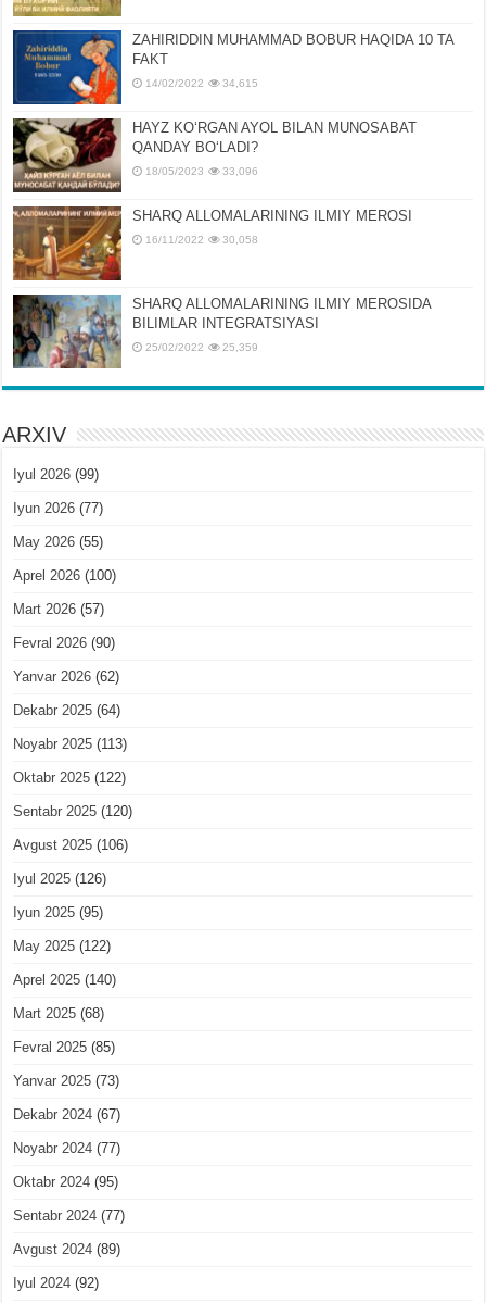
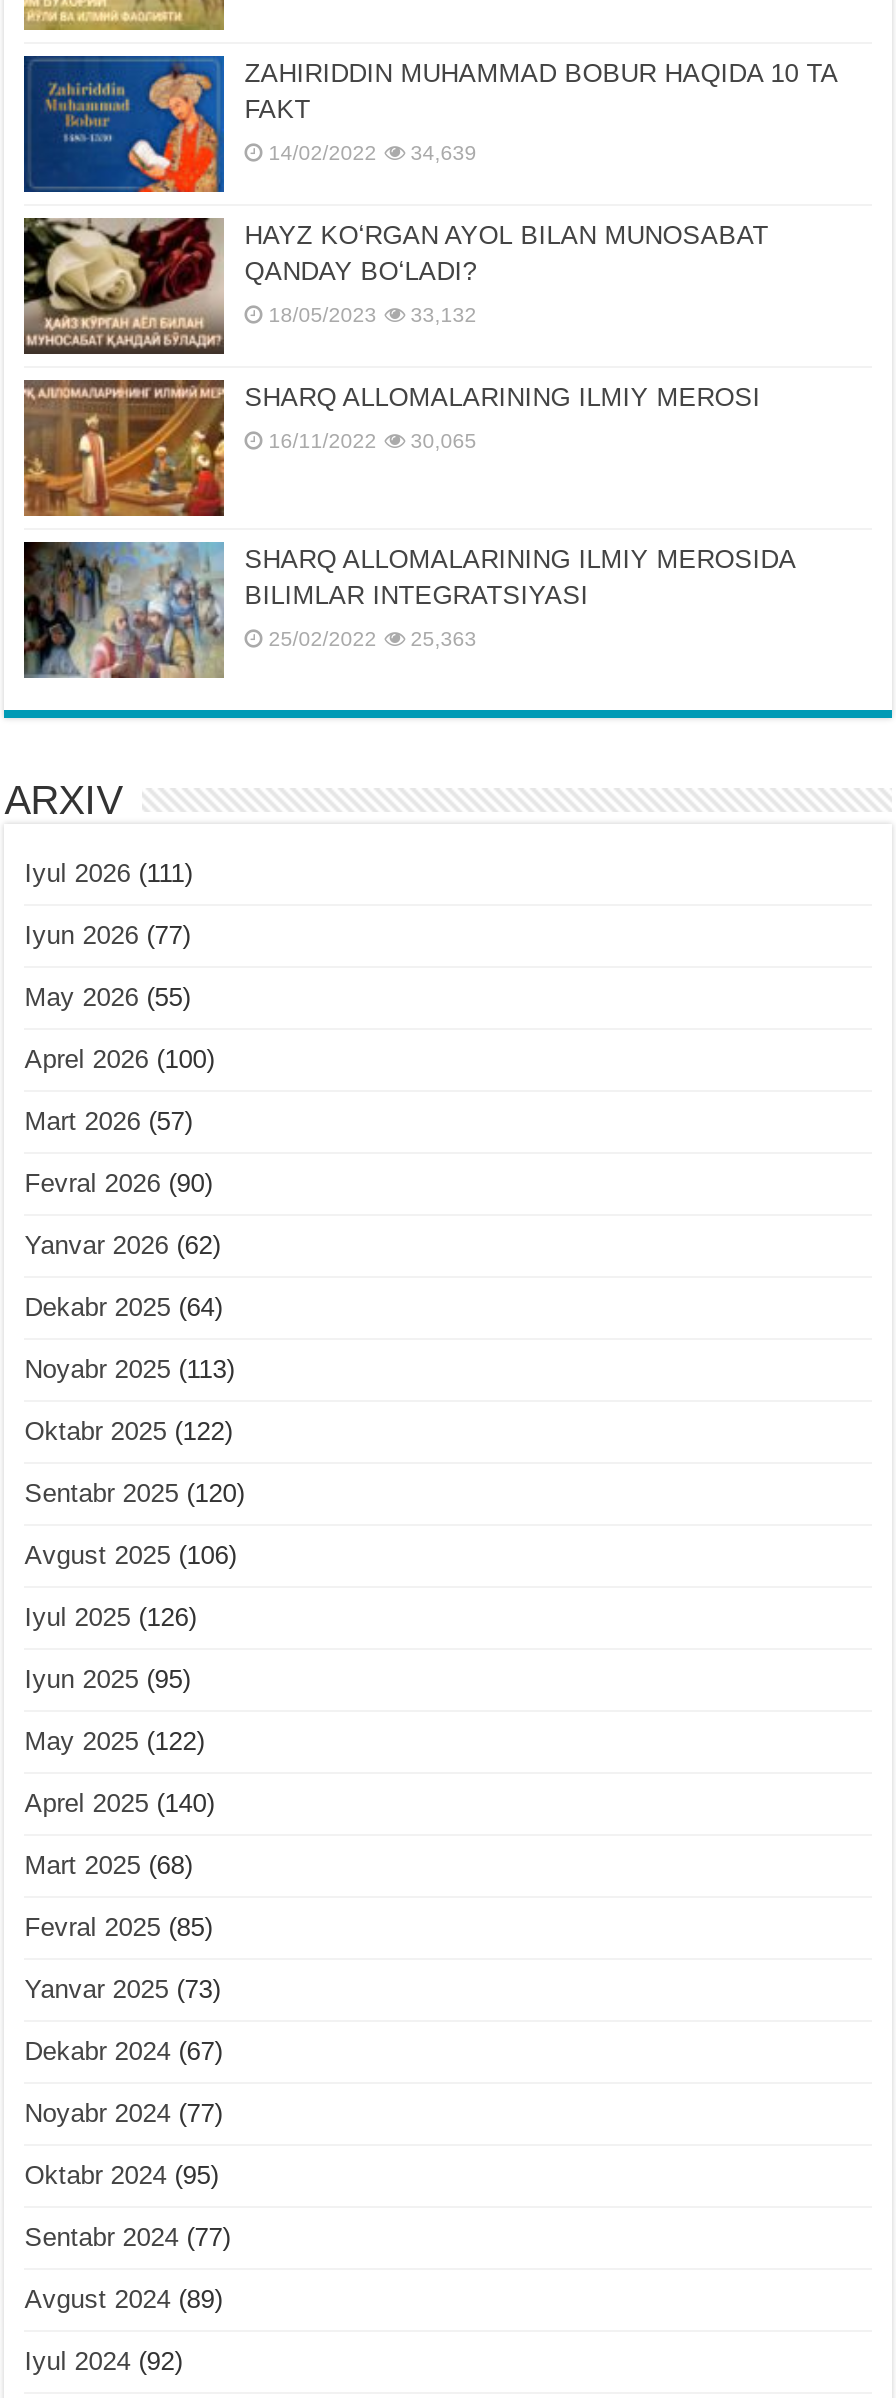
- 14/02/2022 34,615
+ 14/02/2022 34,639

- 18/05/2023 33,096
+ 18/05/2023 33,132

- 16/11/2022 30,058
+ 16/11/2022 30,065

- 25/02/2022 25,359
+ 25/02/2022 25,363

- Iyul 2026 (99)
+ Iyul 2026 (111)
